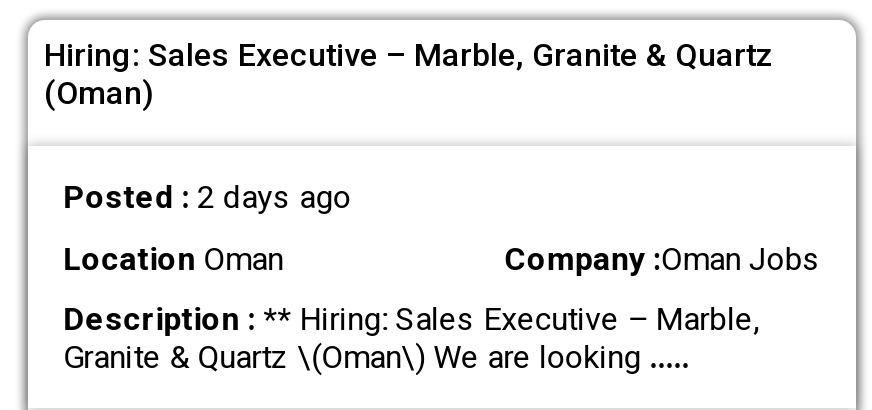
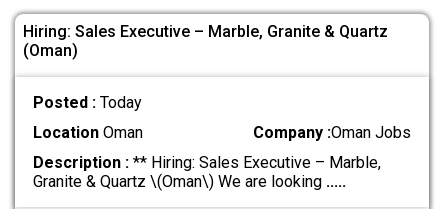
- Posted : 2 days ago
+ Posted : Today
